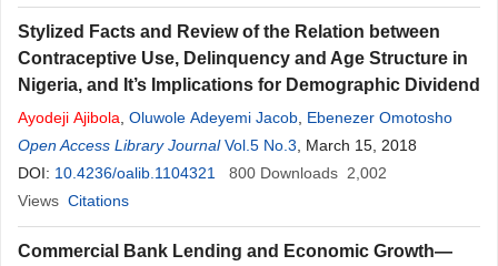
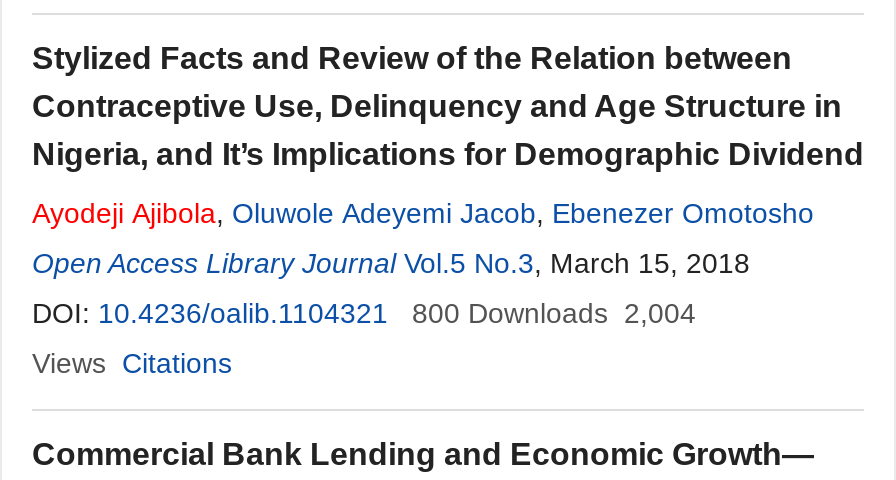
- DOI: 10.4236/oalib.1104321 800 Downloads 2,002
+ DOI: 10.4236/oalib.1104321 800 Downloads 2,004
